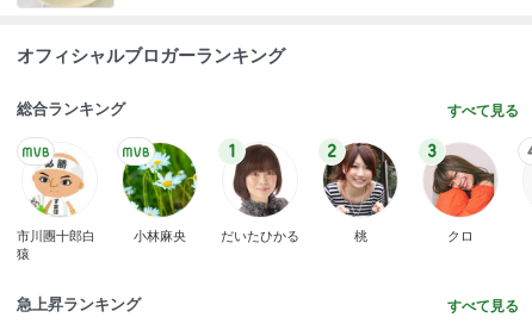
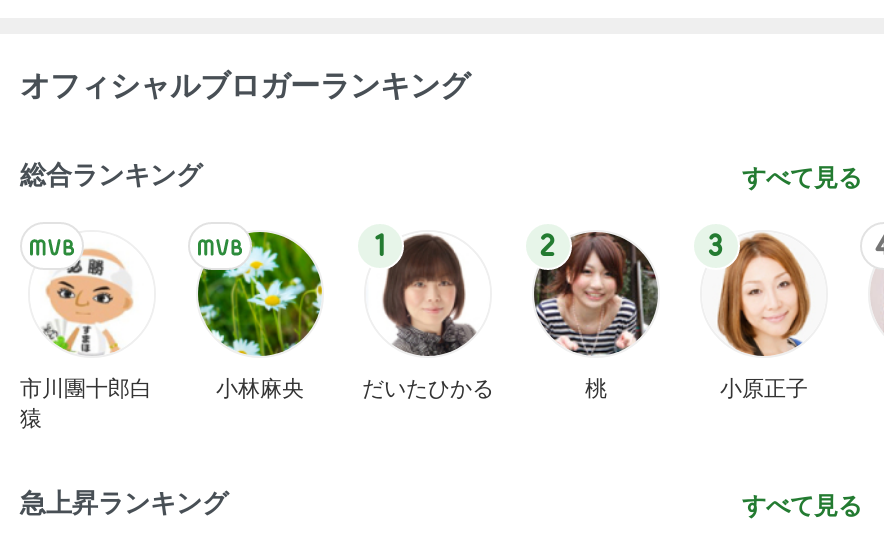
- [image]
- クロ
+ [image]
+ 小原正子
